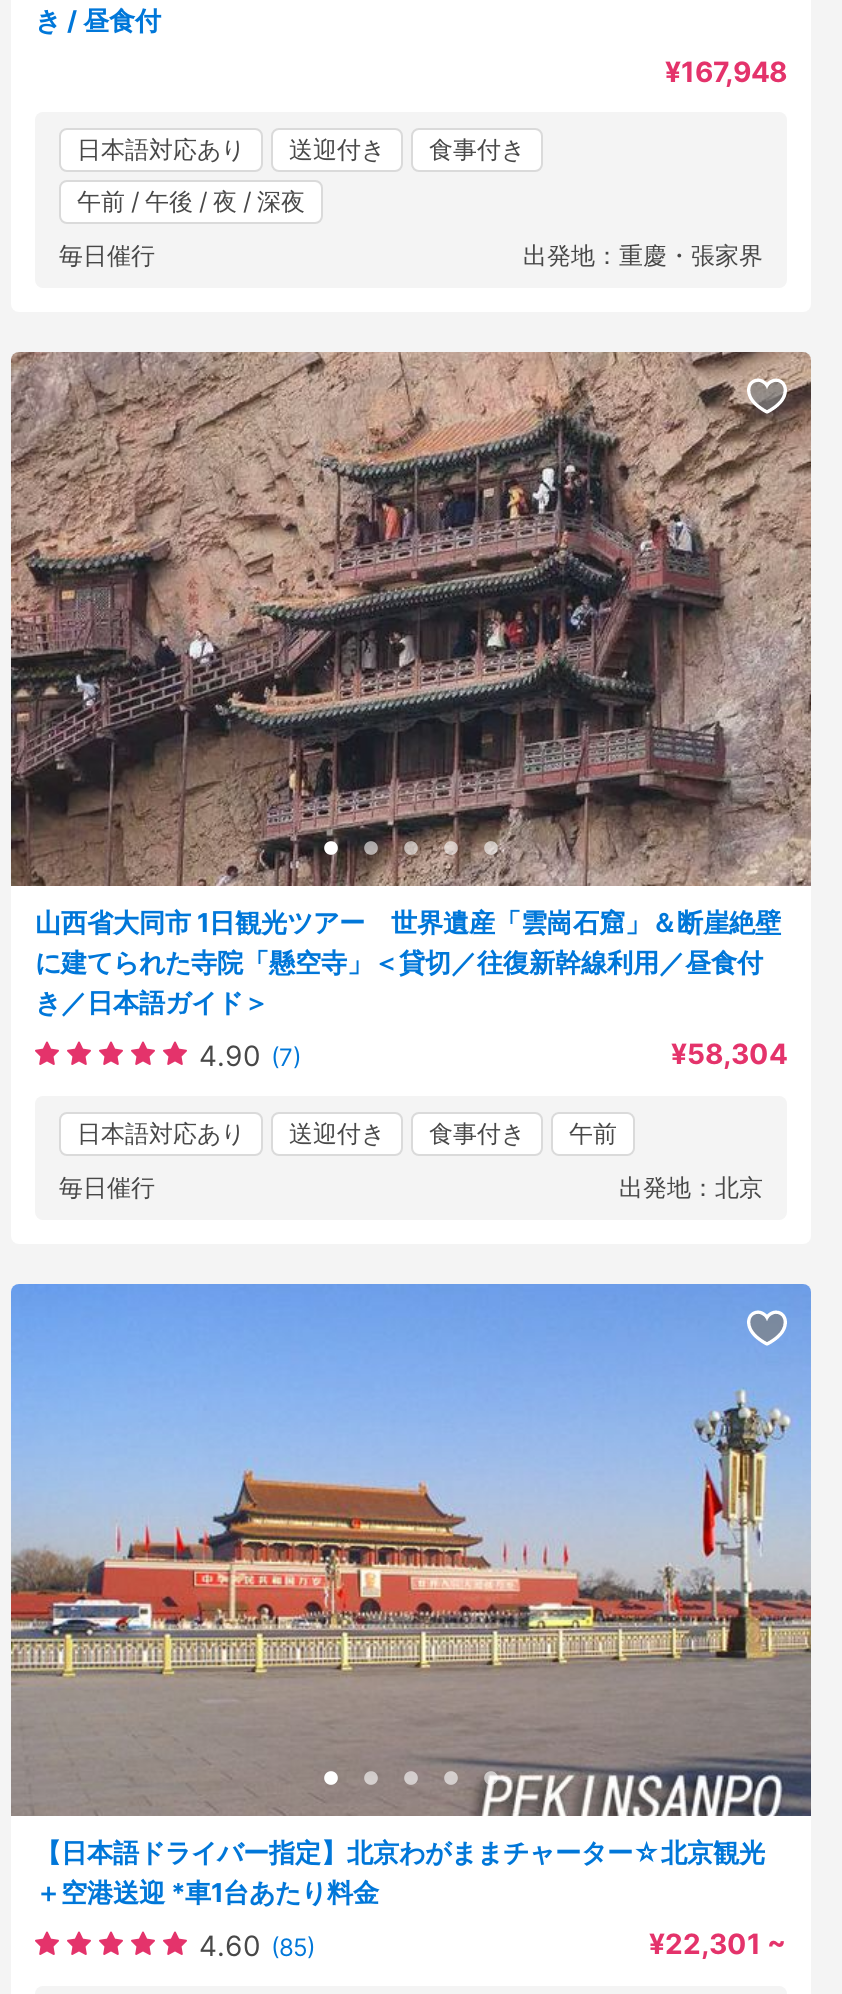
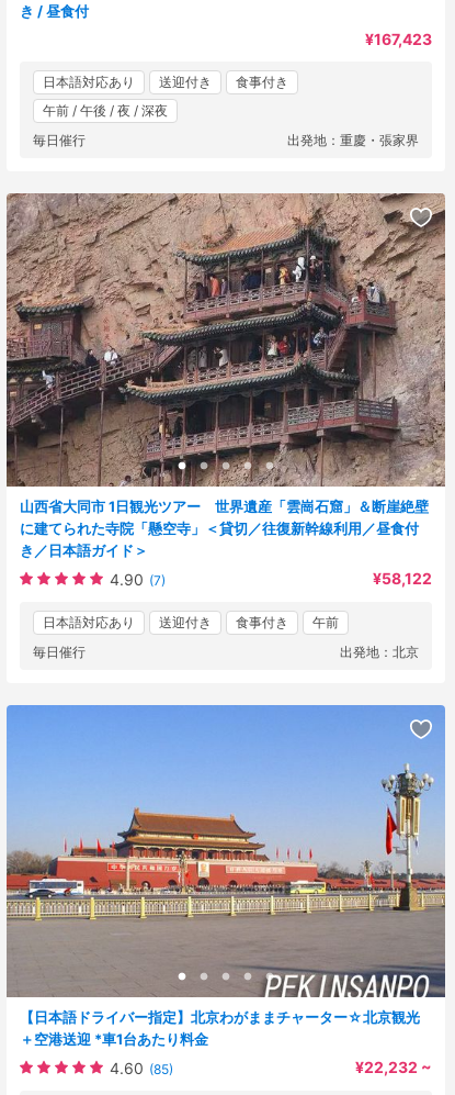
- ¥167,948
+ ¥167,423

- ¥58,304
+ ¥58,122

- ¥22,301 ~
+ ¥22,232 ~
